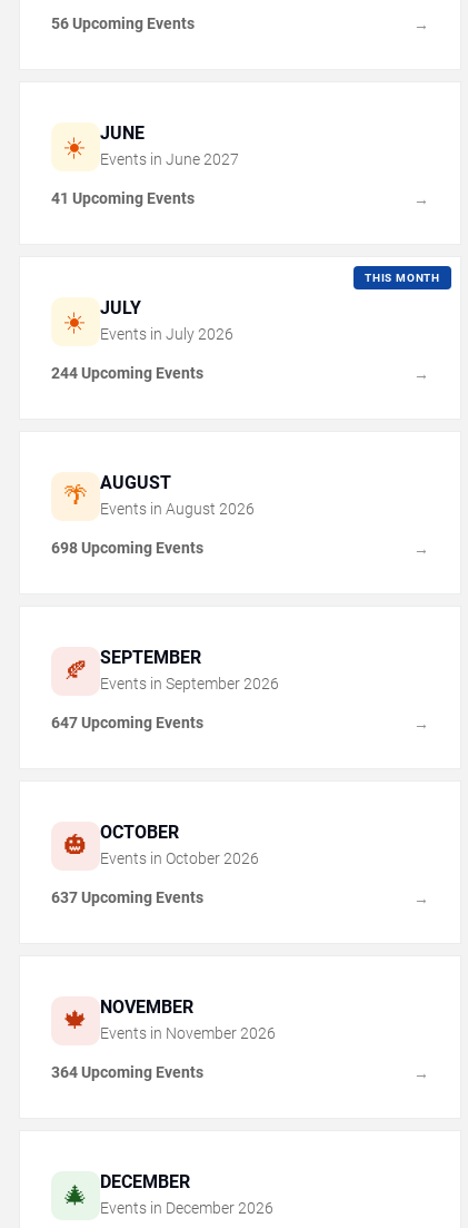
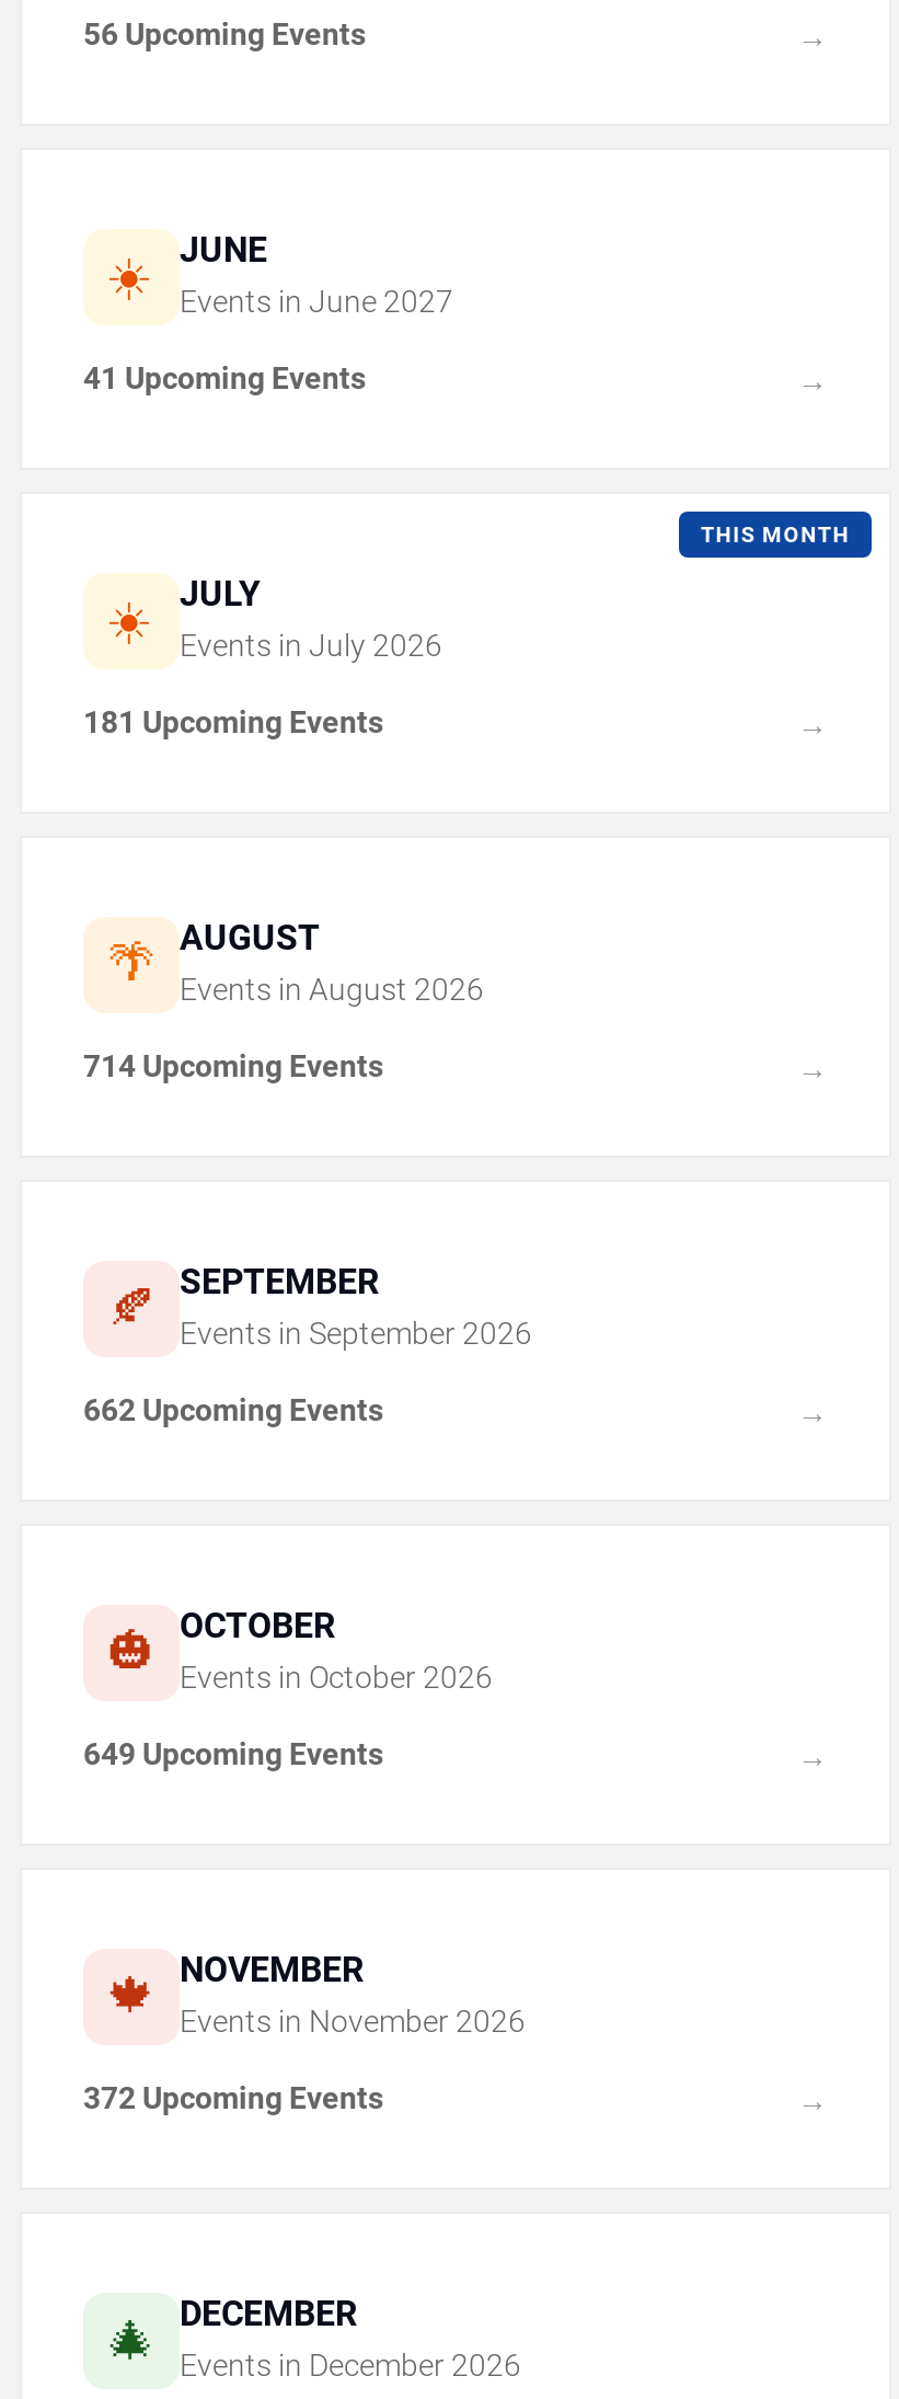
- 244 Upcoming Events
+ 181 Upcoming Events

- 698 Upcoming Events
+ 714 Upcoming Events

- 647 Upcoming Events
+ 662 Upcoming Events

- 637 Upcoming Events
+ 649 Upcoming Events

- 364 Upcoming Events
+ 372 Upcoming Events
